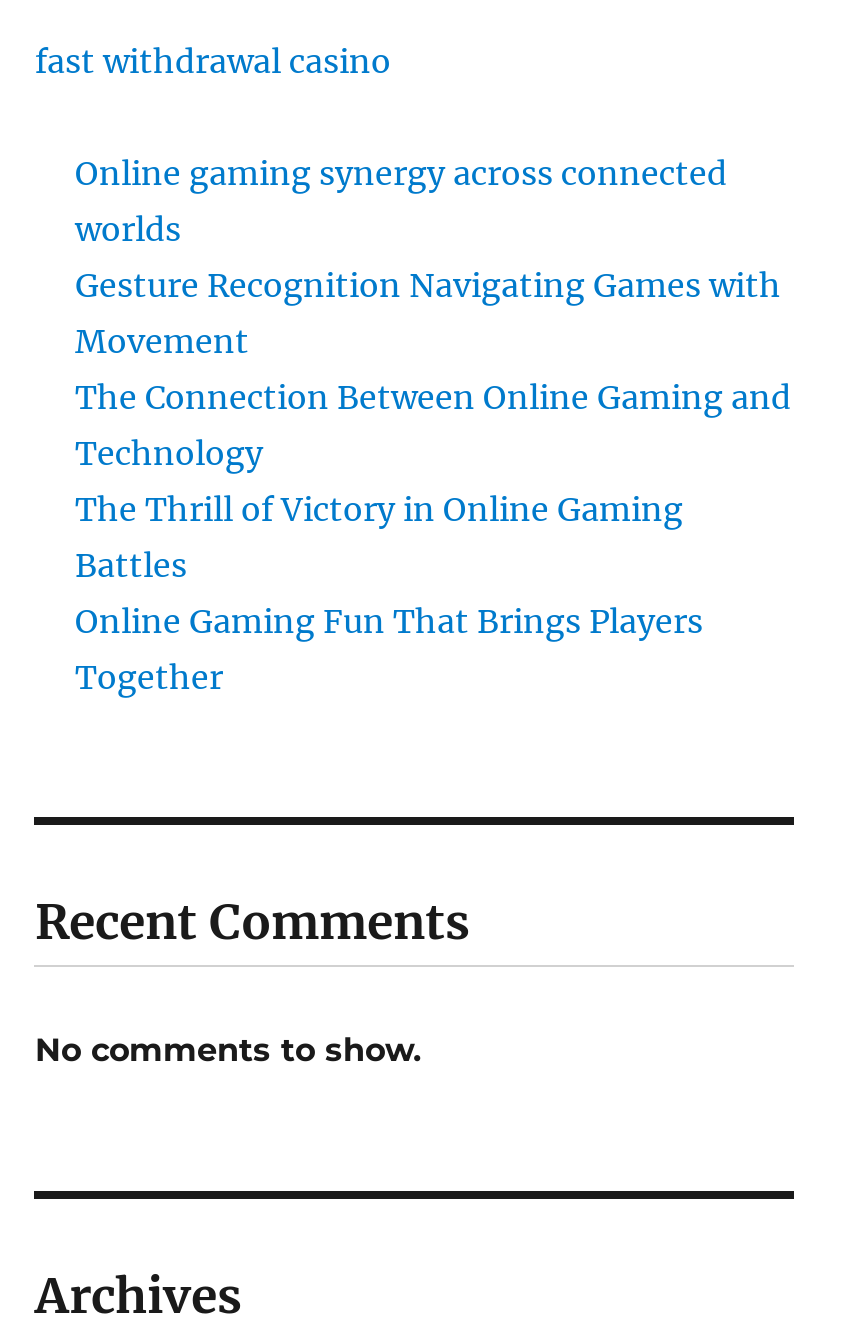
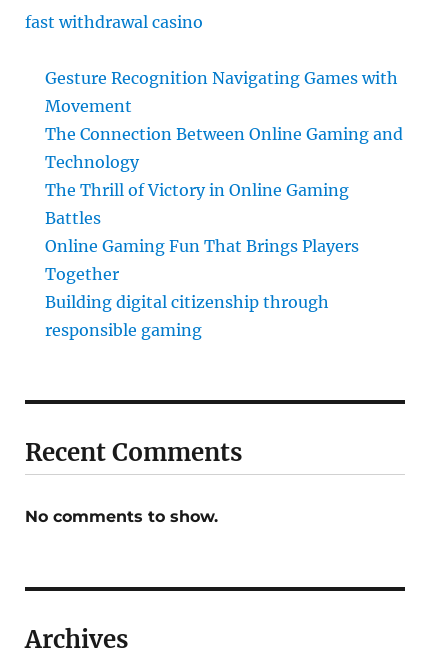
- Online gaming synergy across connected
- worlds

moved up: Gesture Recognition Navigating Games with | Movement | The Connection Between Online Gaming and | Technology | The Thrill of Victory in Online Gaming | Battles | Online Gaming Fun That Brings Players | Together

+ Building digital citizenship through
+ responsible gaming
